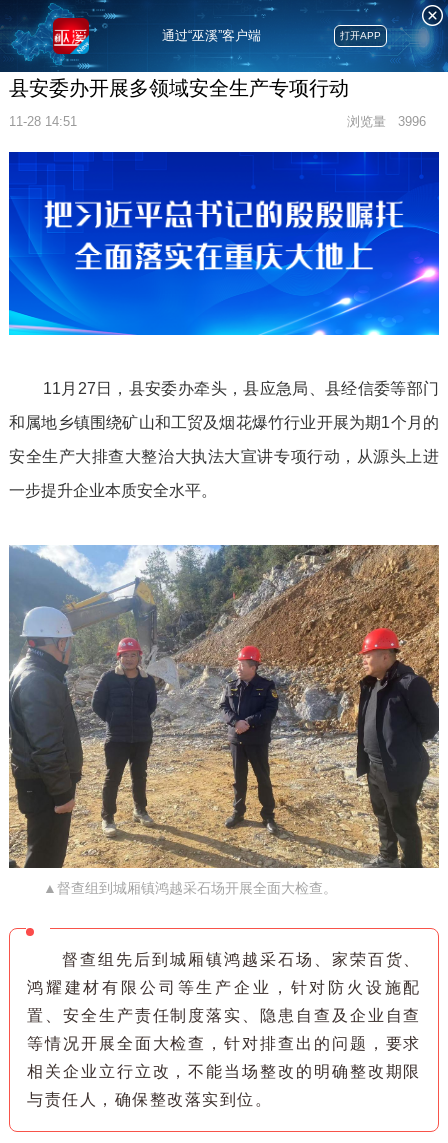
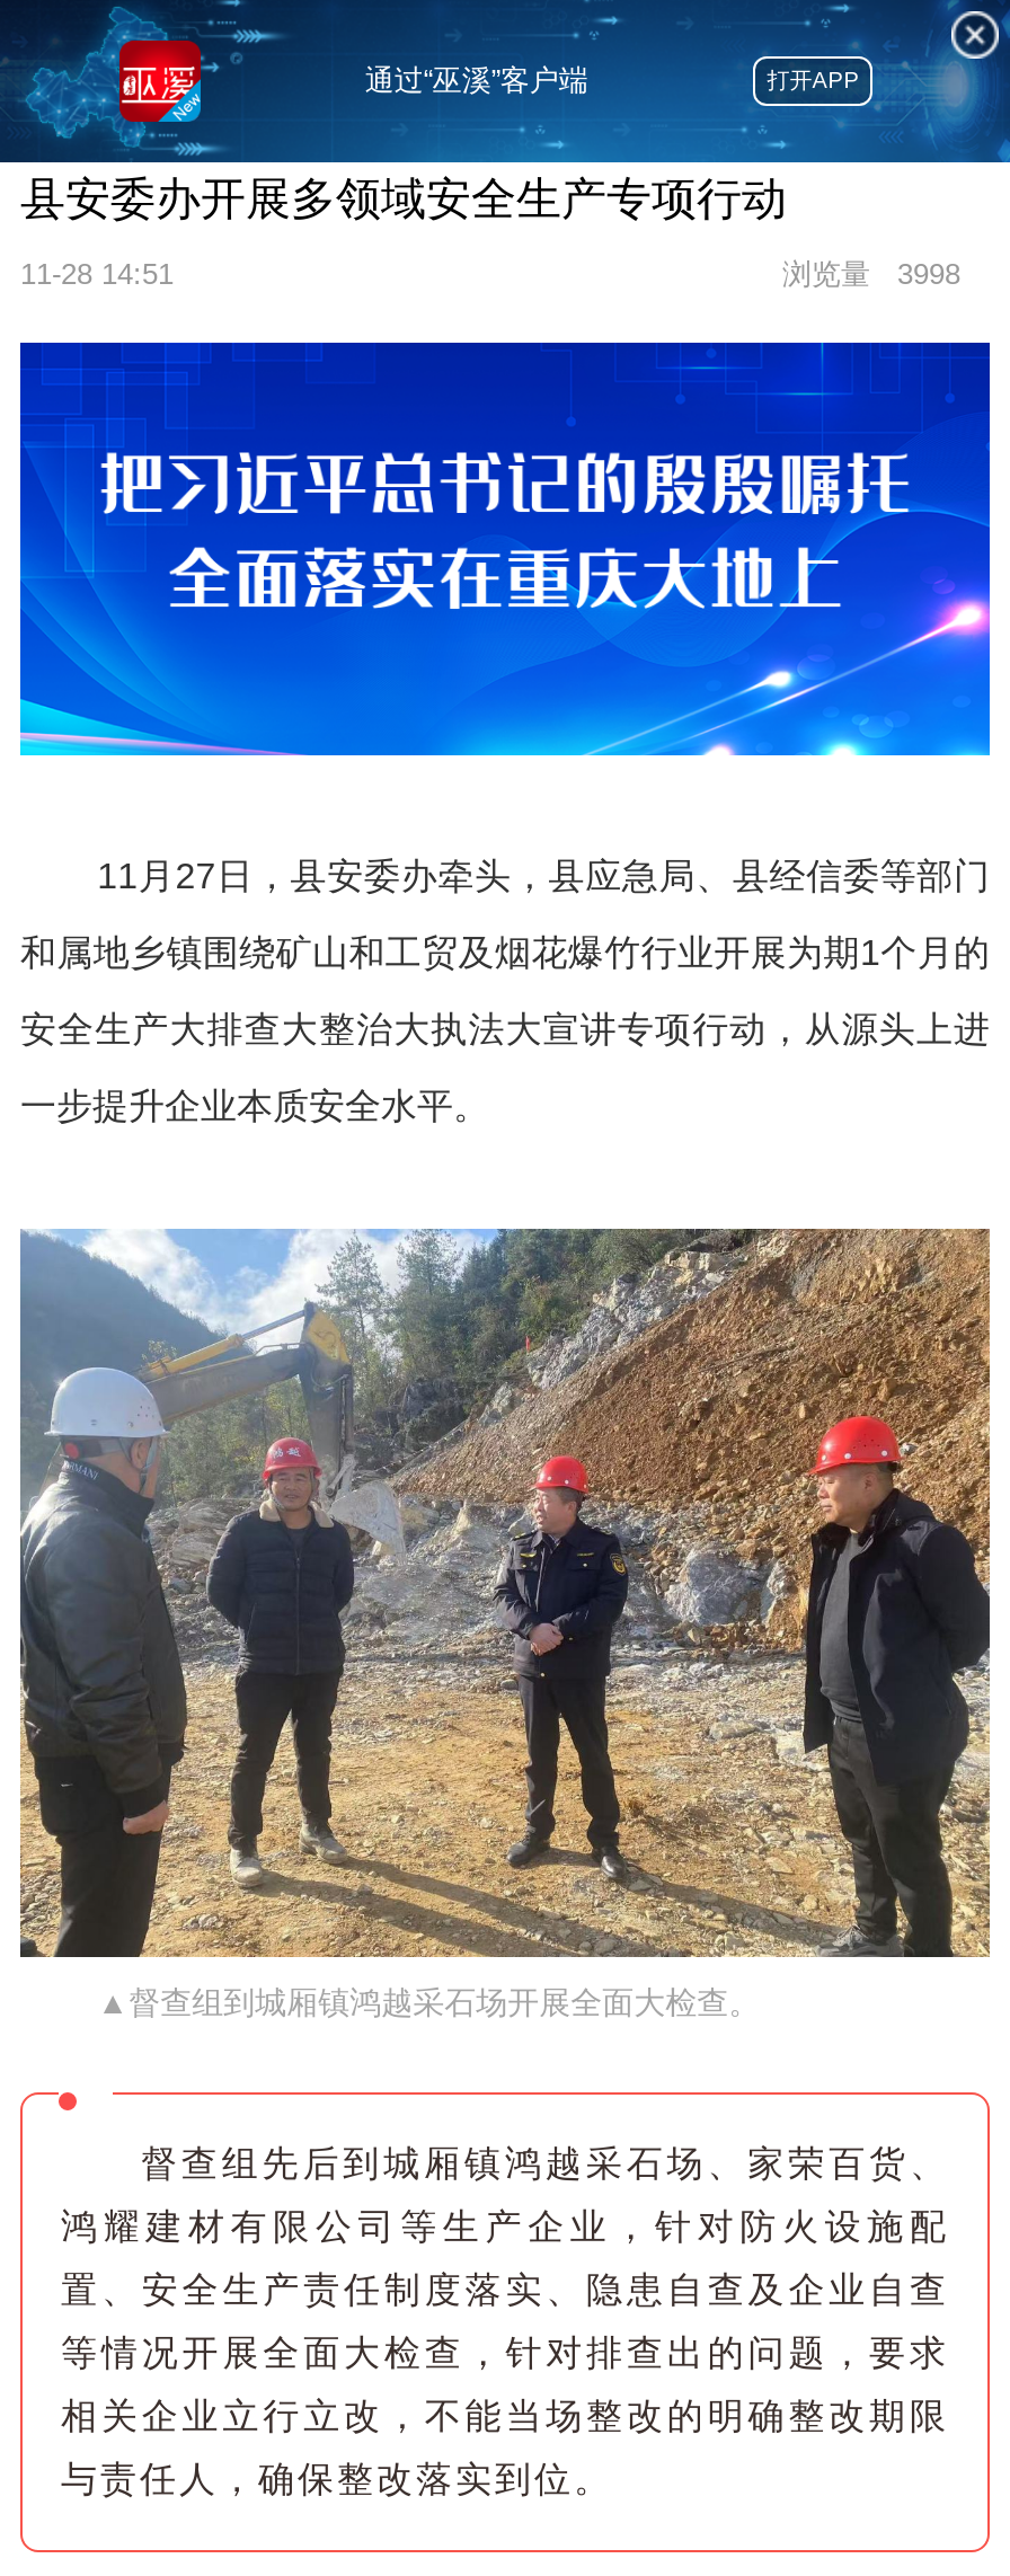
- 浏览量3996
+ 浏览量3998
